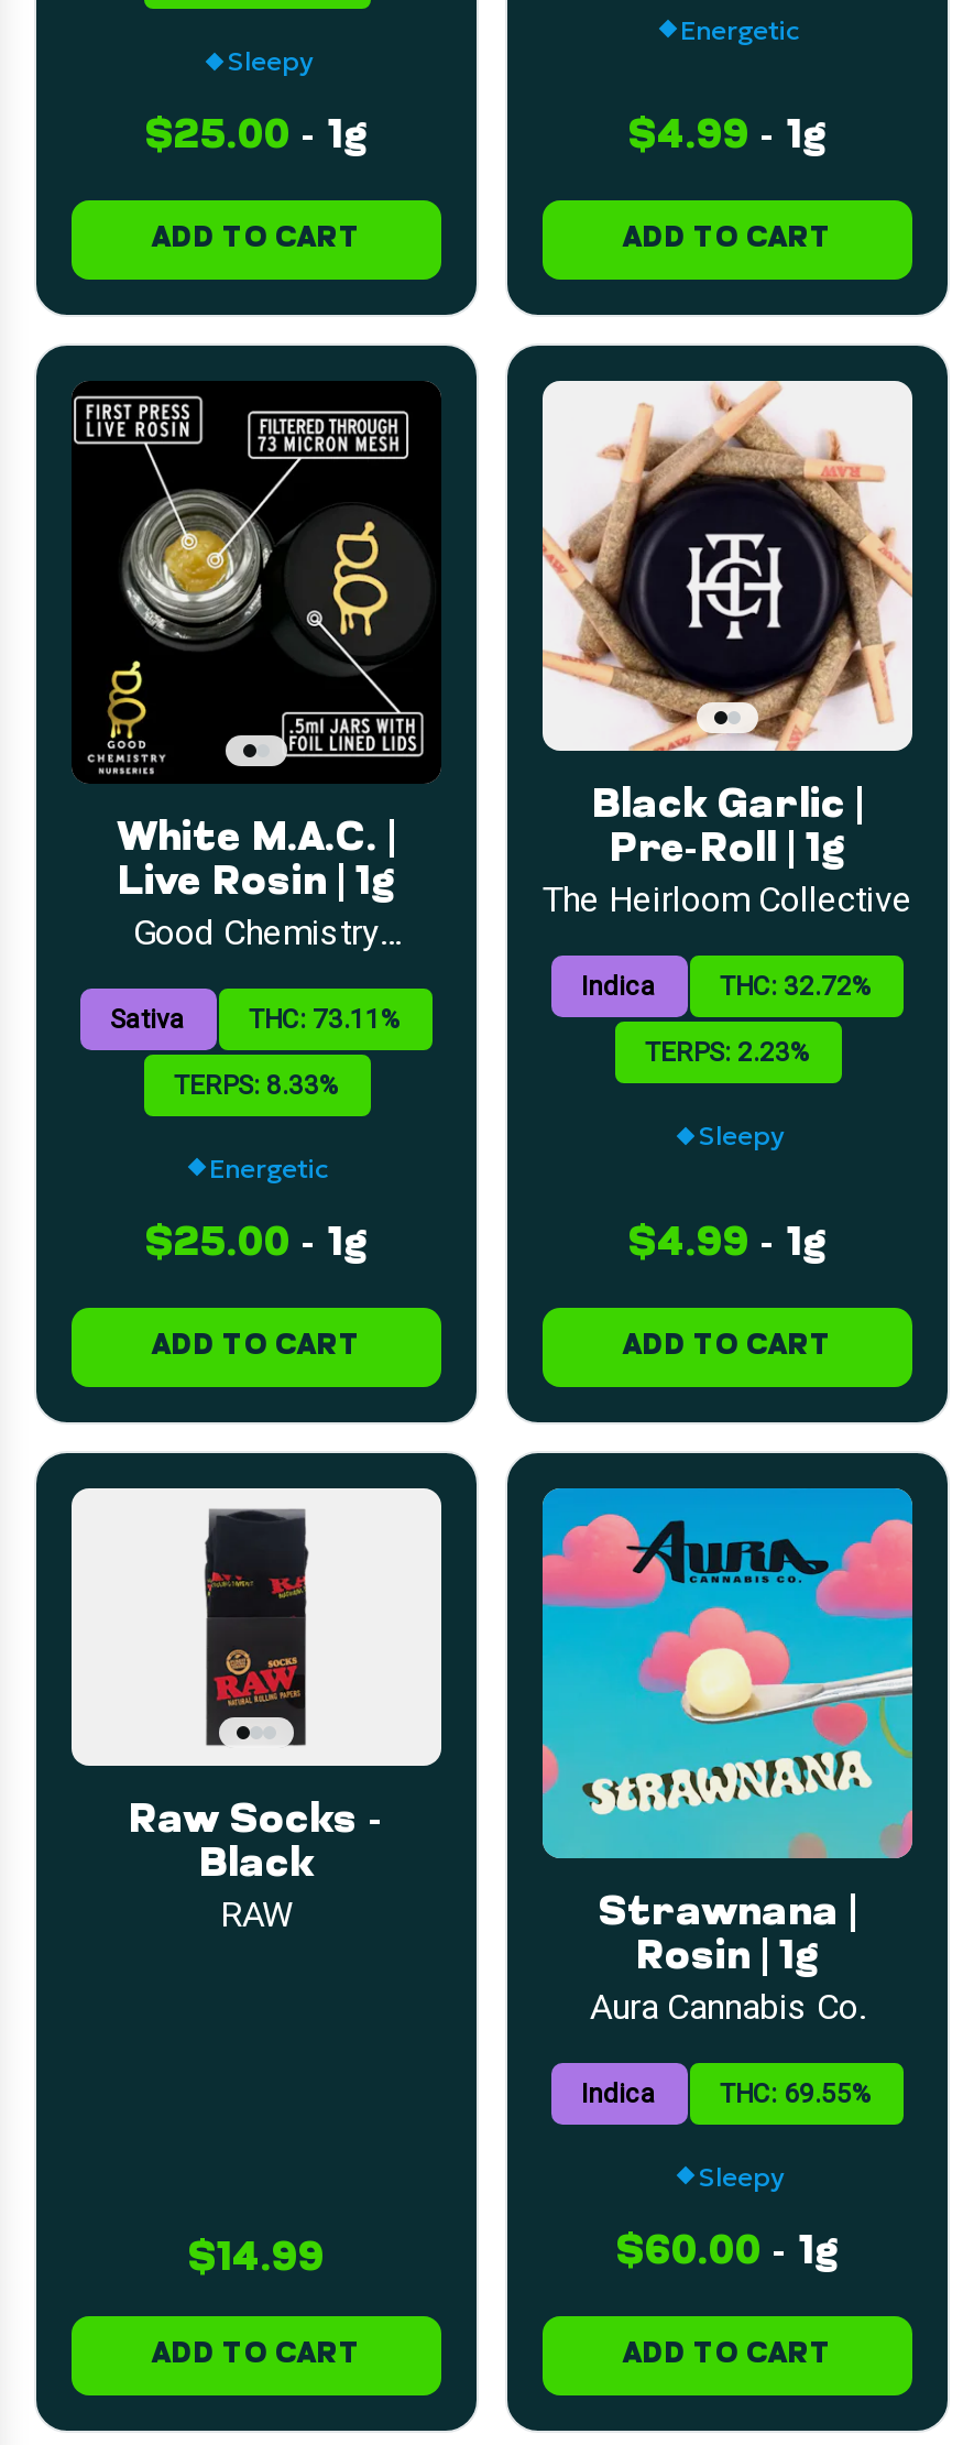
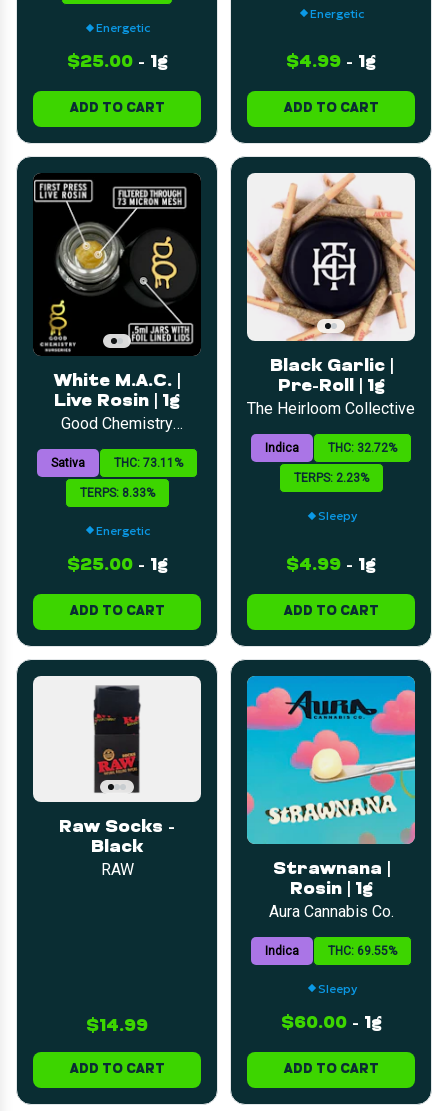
- Sleepy
+ Energetic
